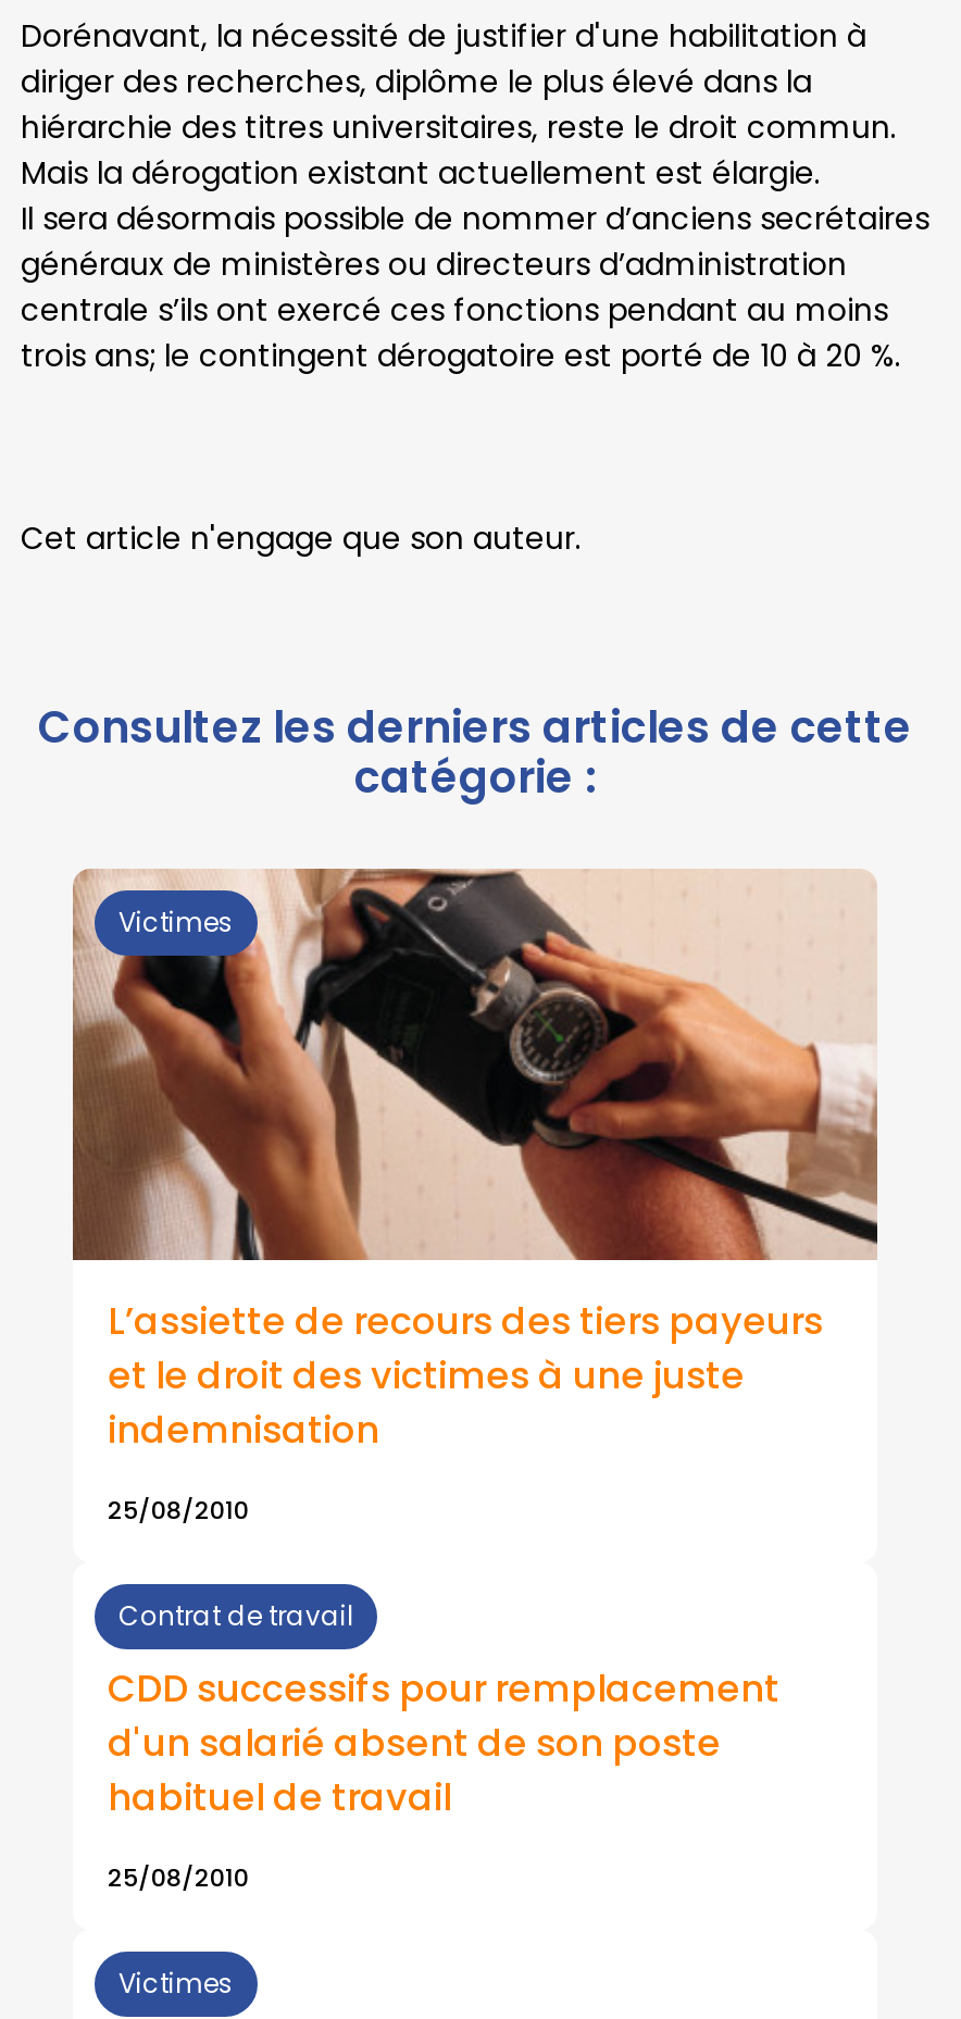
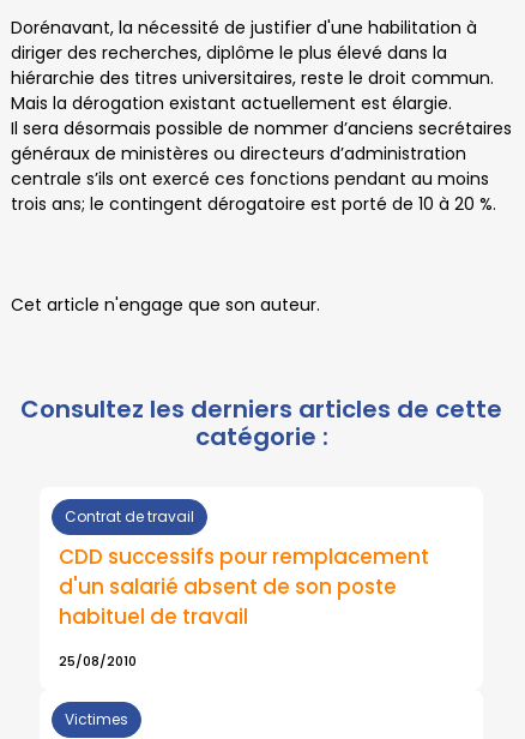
- [image]
- Victimes

- L’assiette de recours des tiers payeurs
- et le droit des victimes à une juste
- indemnisation
- 25/08/2010
